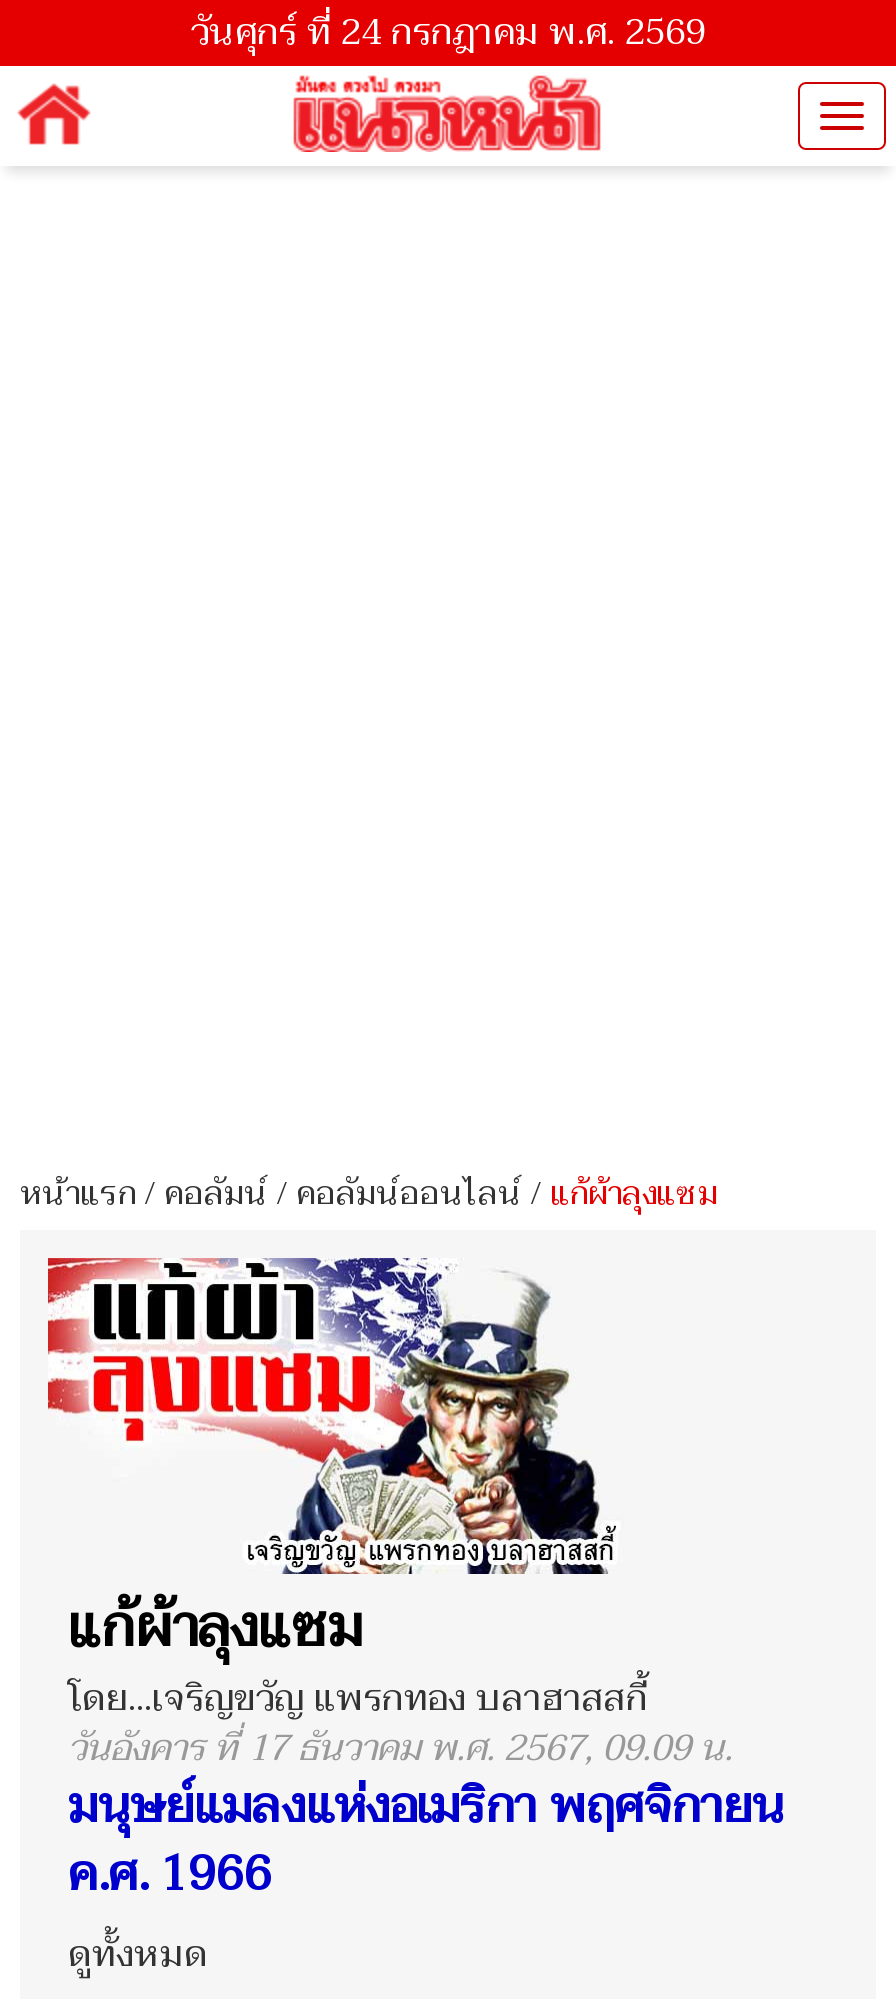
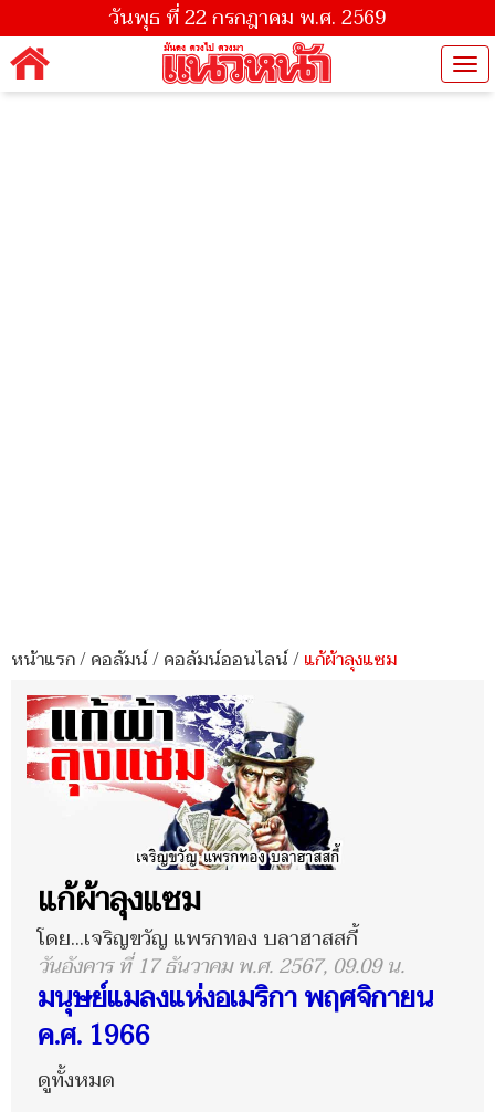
- วันศุกร์ ที่ 24 กรกฎาคม พ.ศ. 2569
+ วันพุธ ที่ 22 กรกฎาคม พ.ศ. 2569
